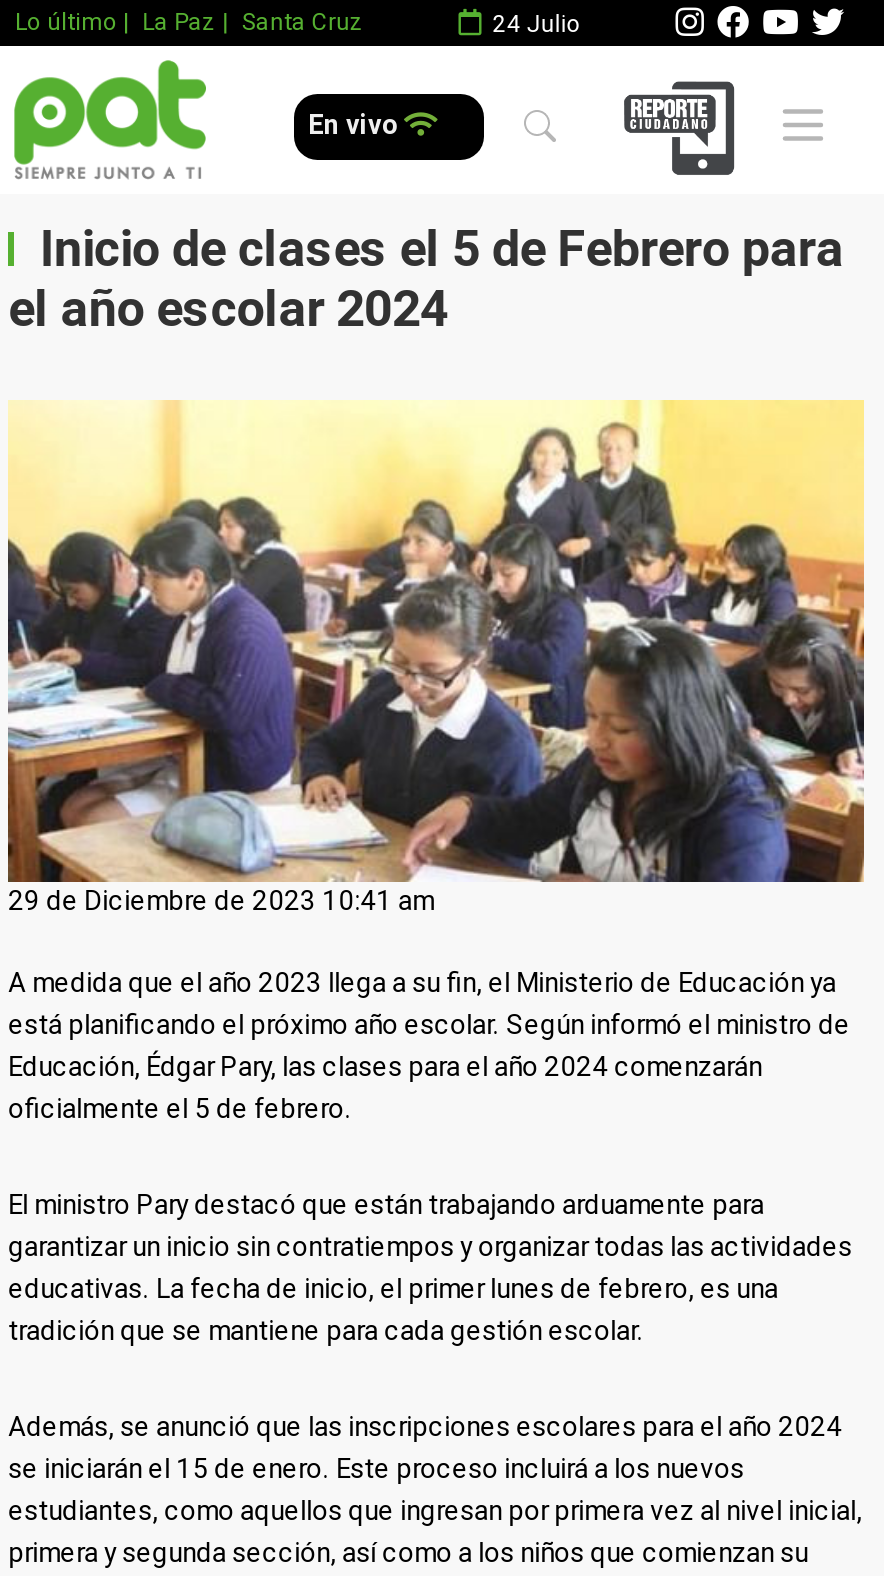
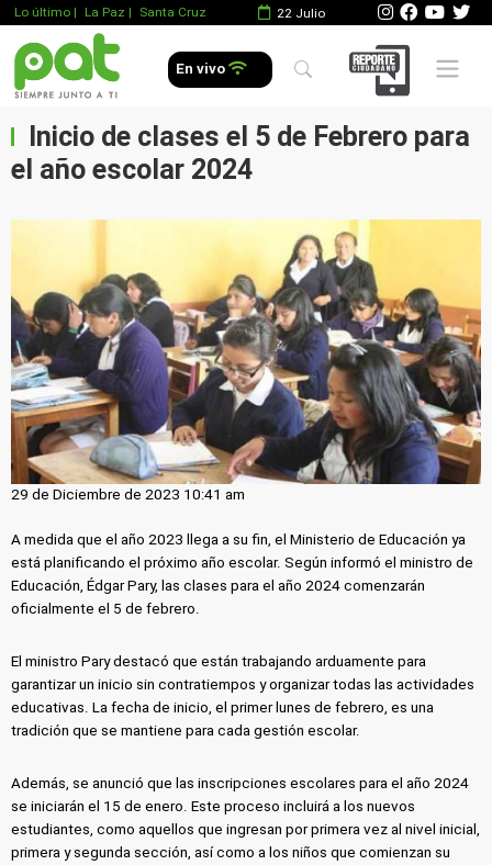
- 24 Julio
+ 22 Julio
